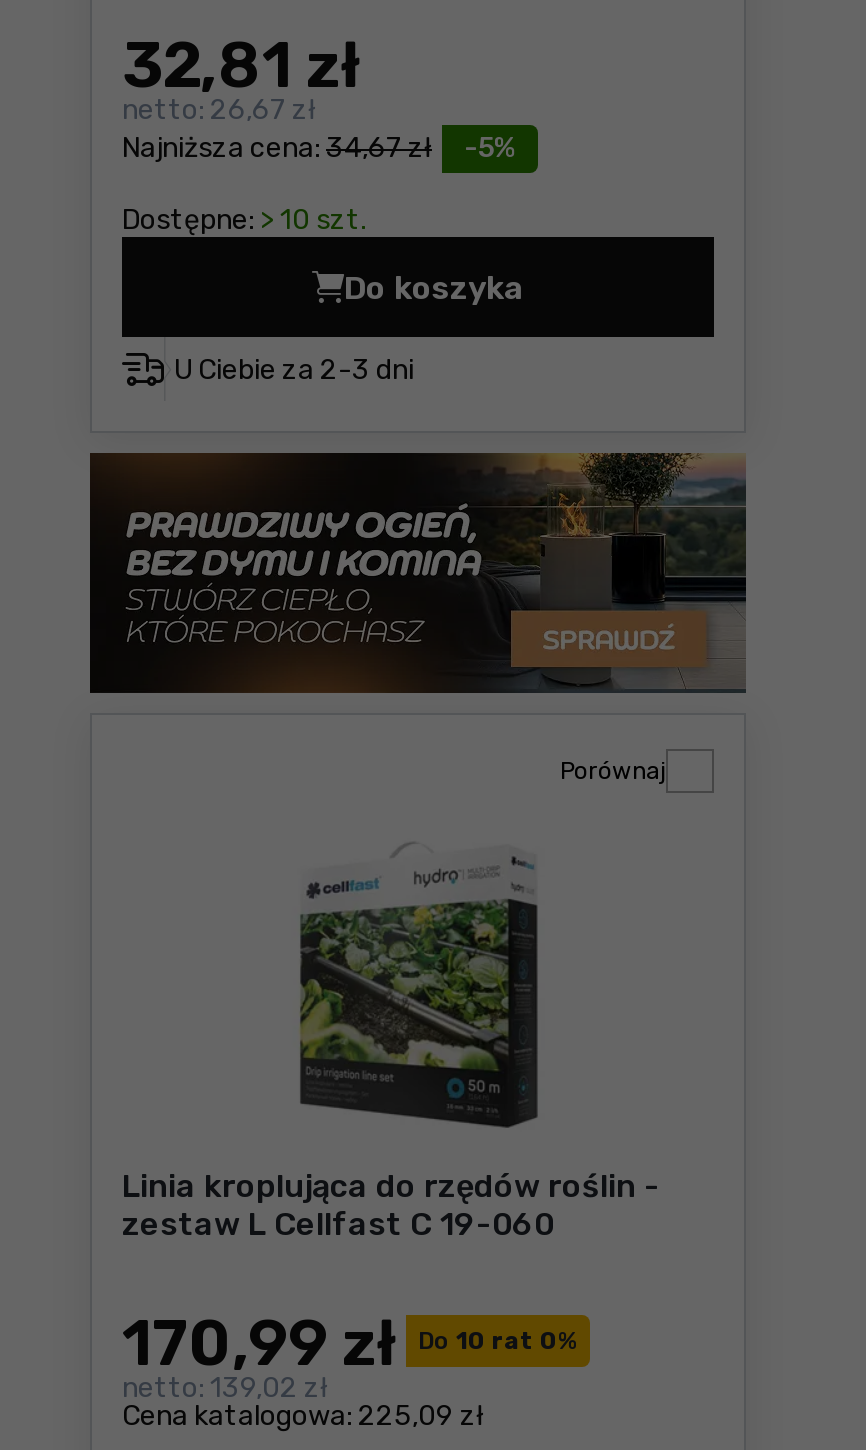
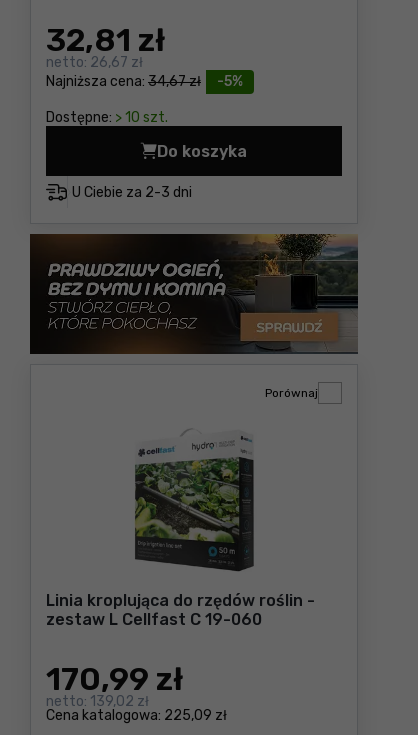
- Do 10 rat 0%
